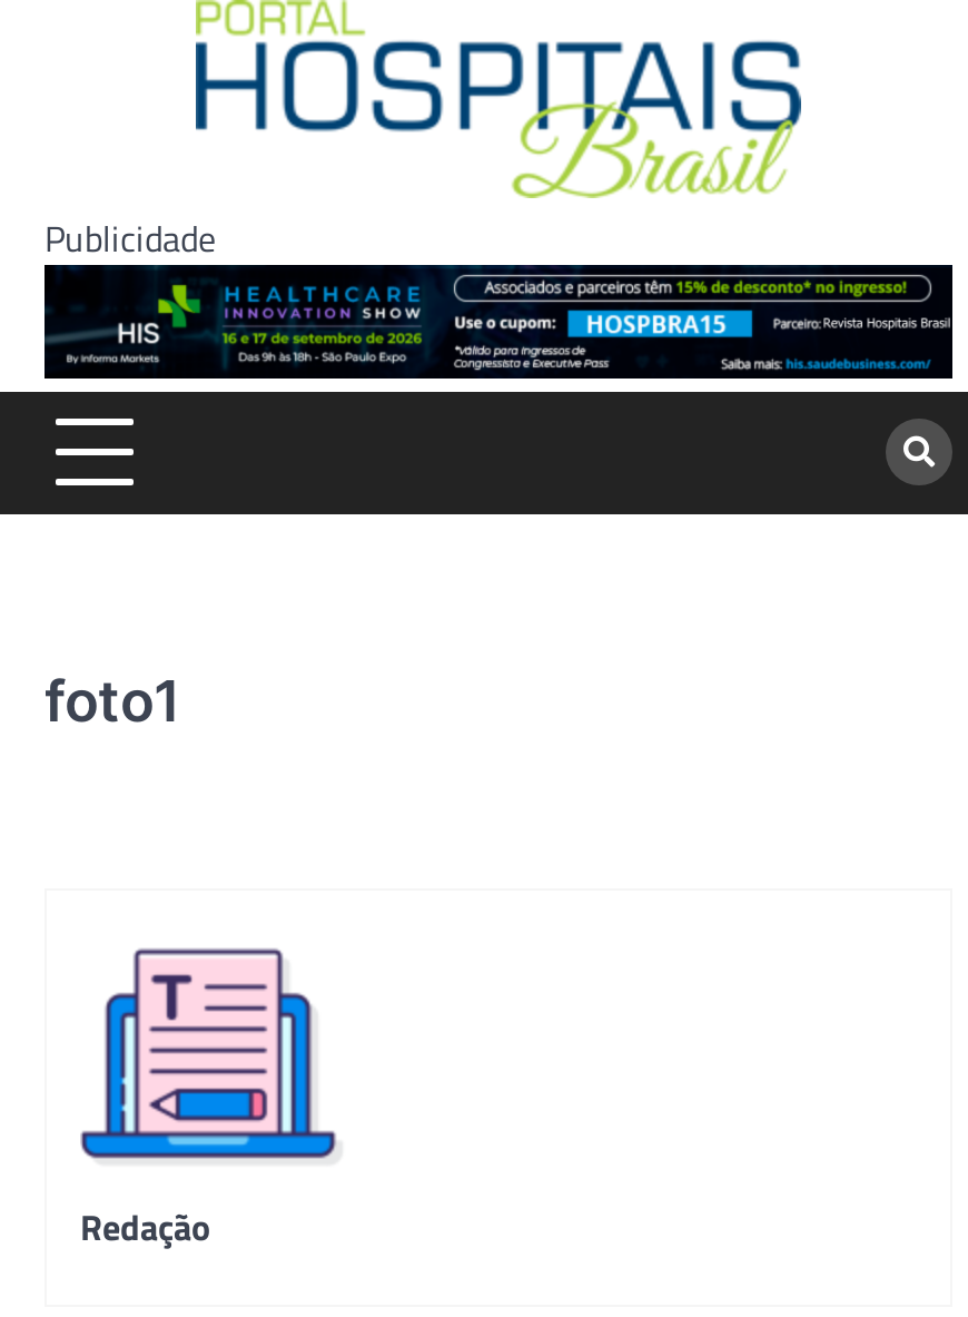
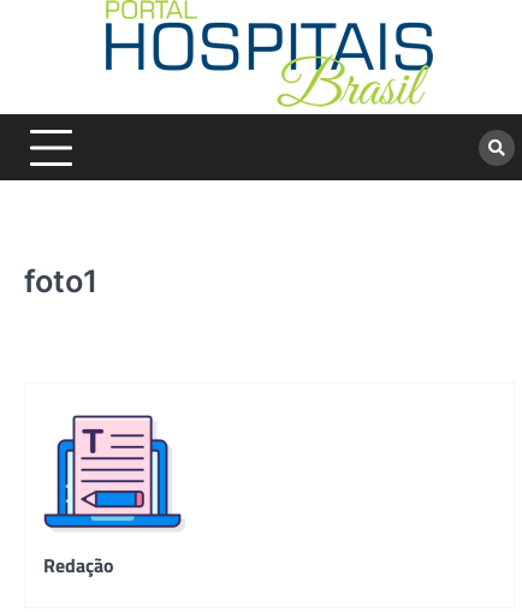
- Publicidade
